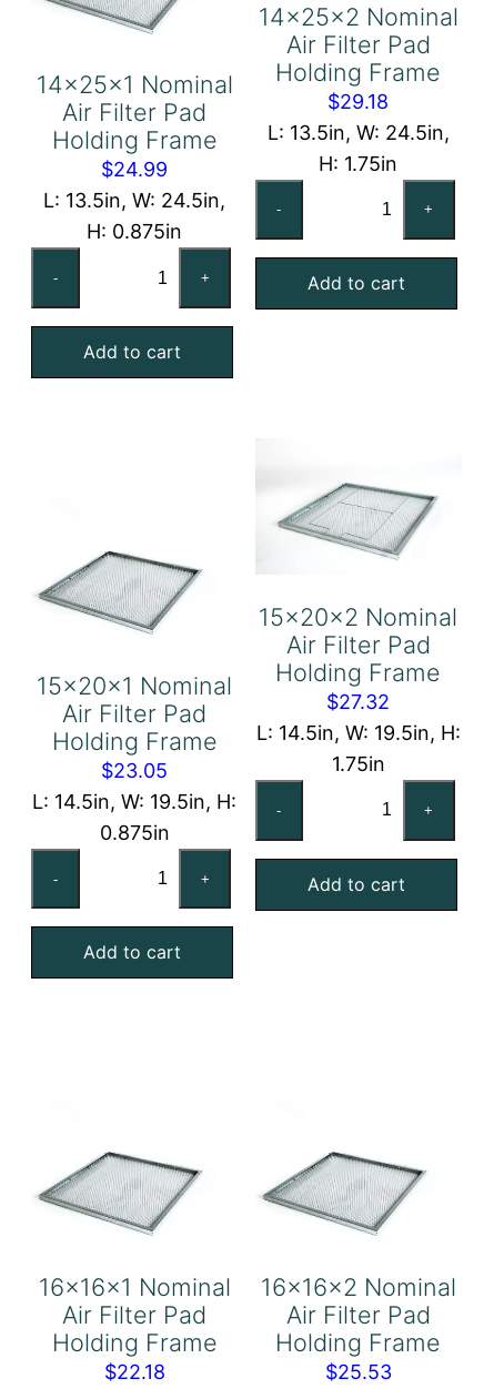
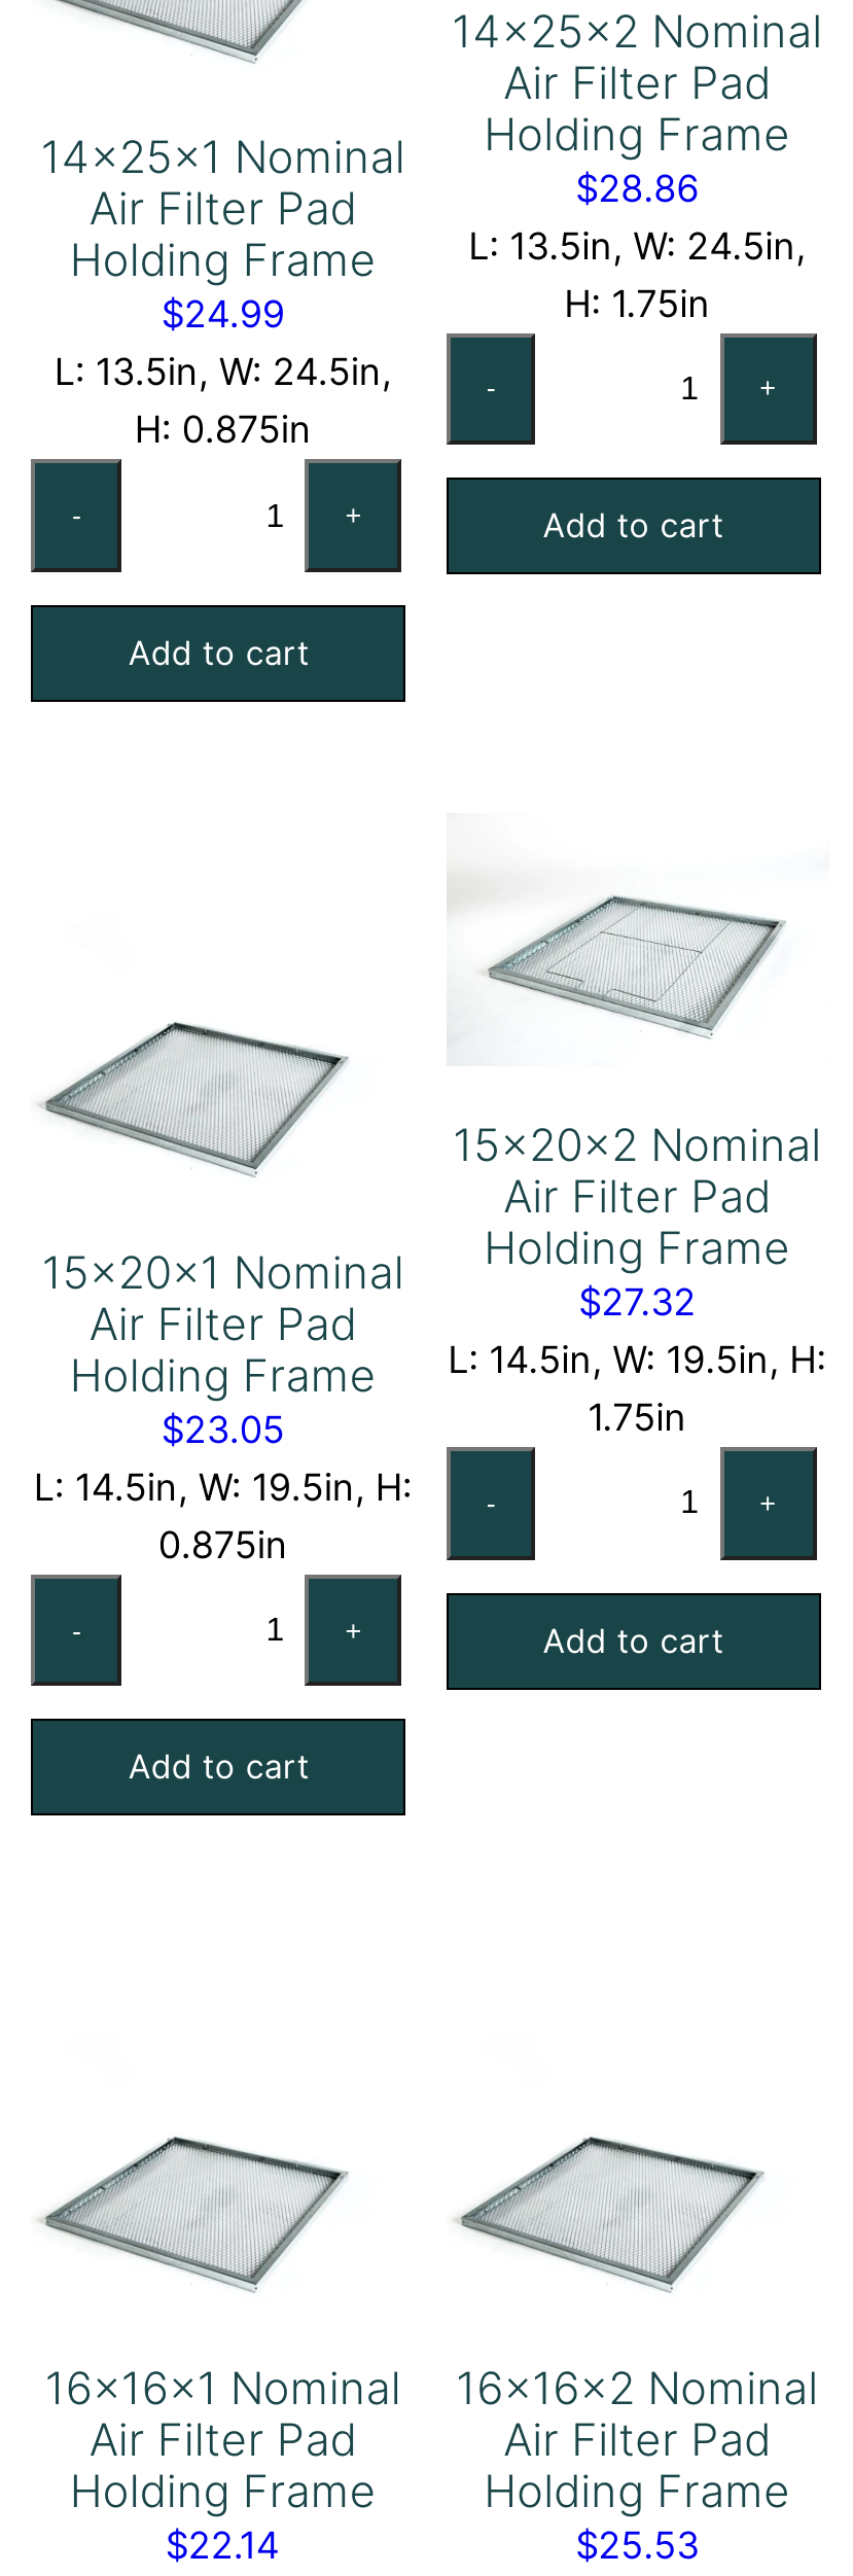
- $29.18
+ $28.86

- $22.18
+ $22.14
